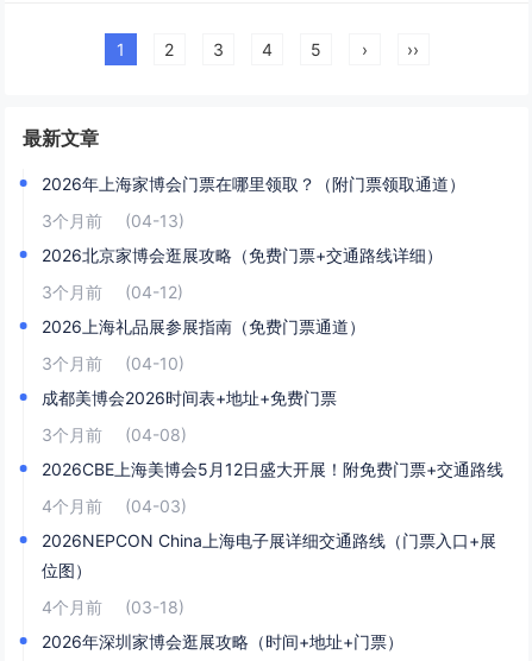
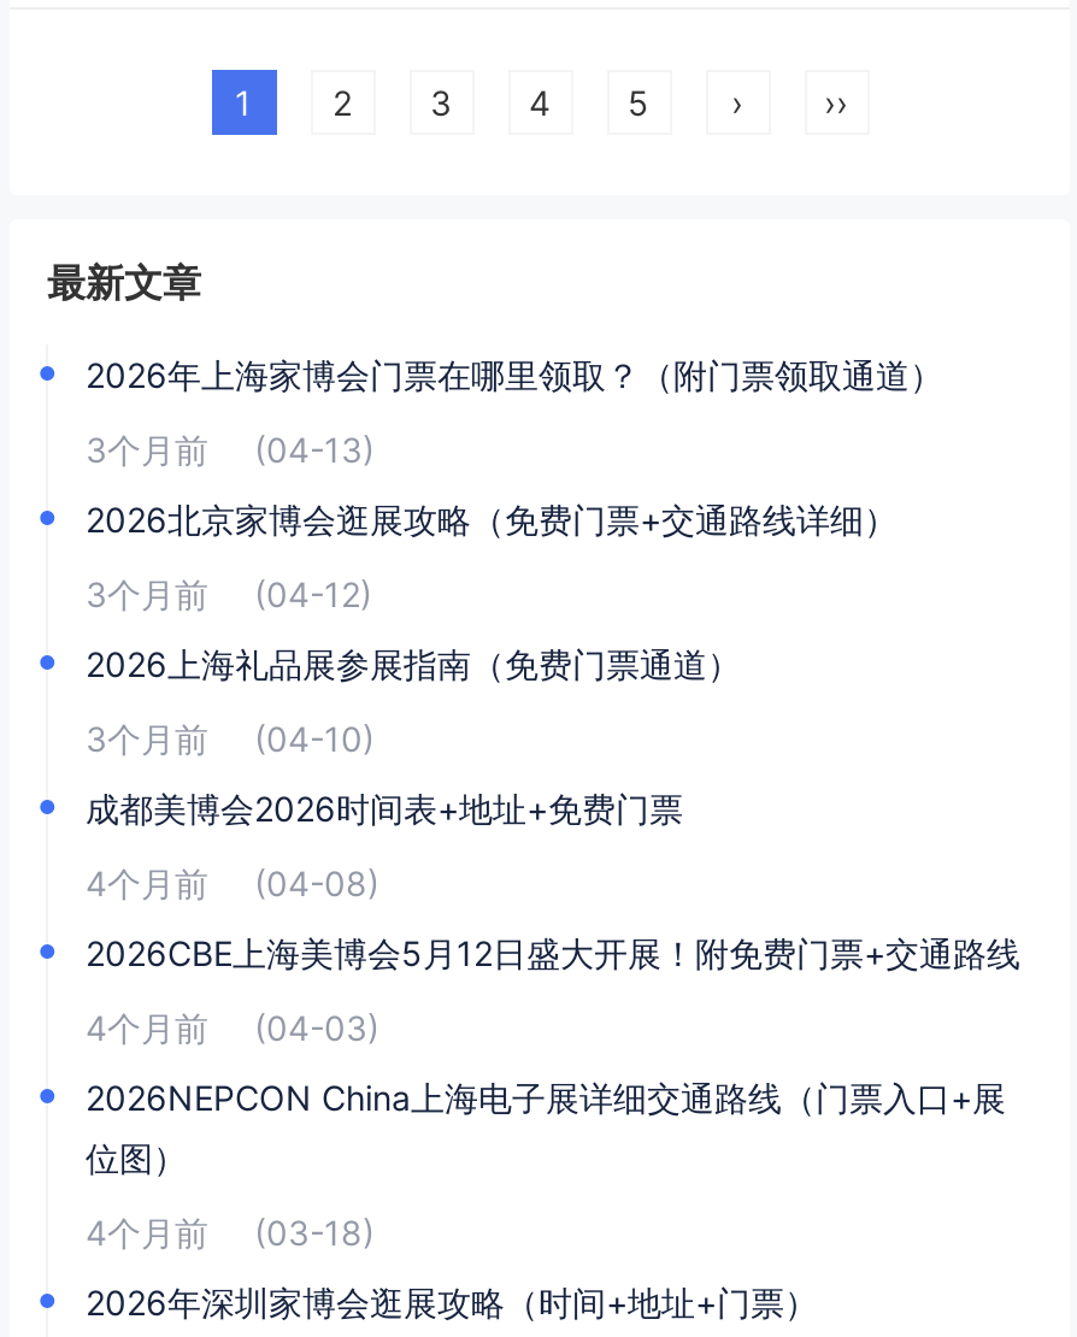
- 3个月前 (04-08)
+ 4个月前 (04-08)
